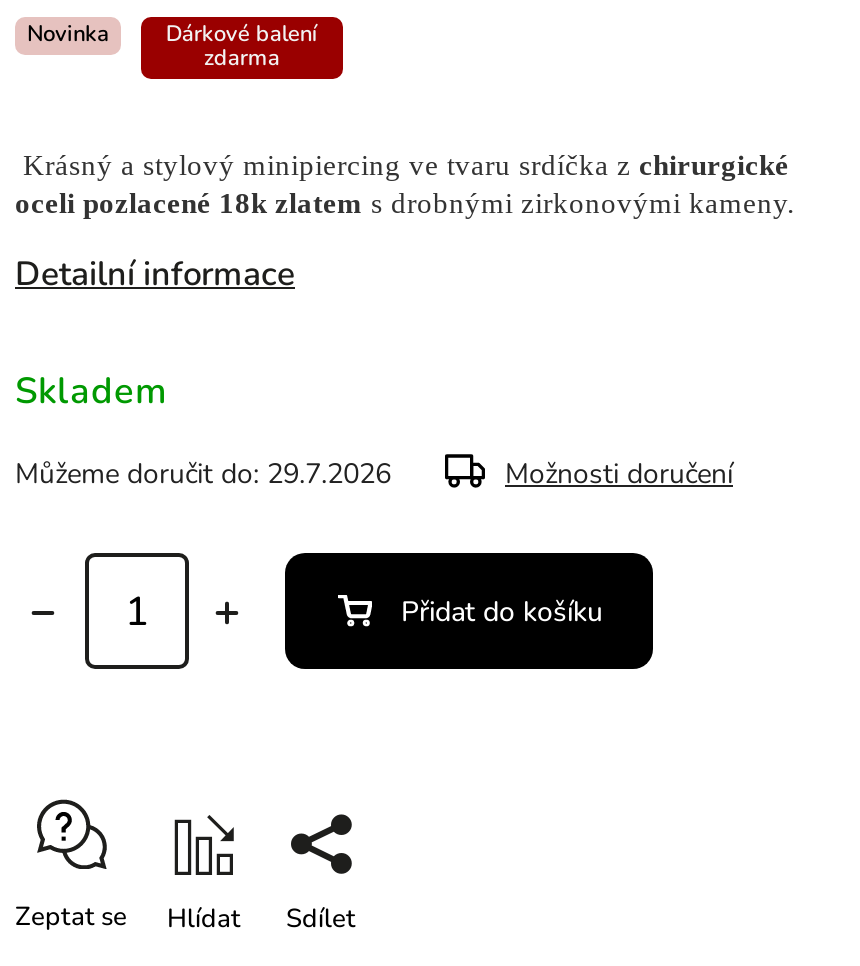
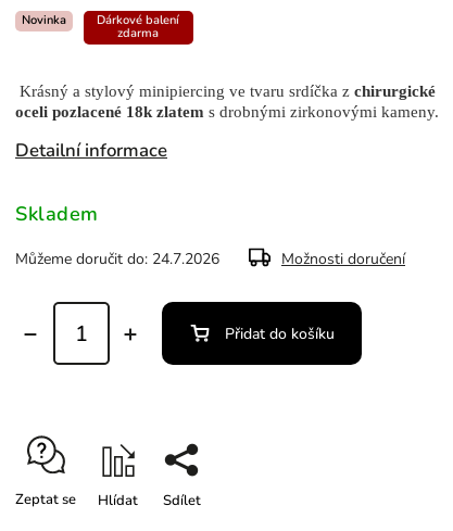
- Můžeme doručit do: 29.7.2026
+ Můžeme doručit do: 24.7.2026
